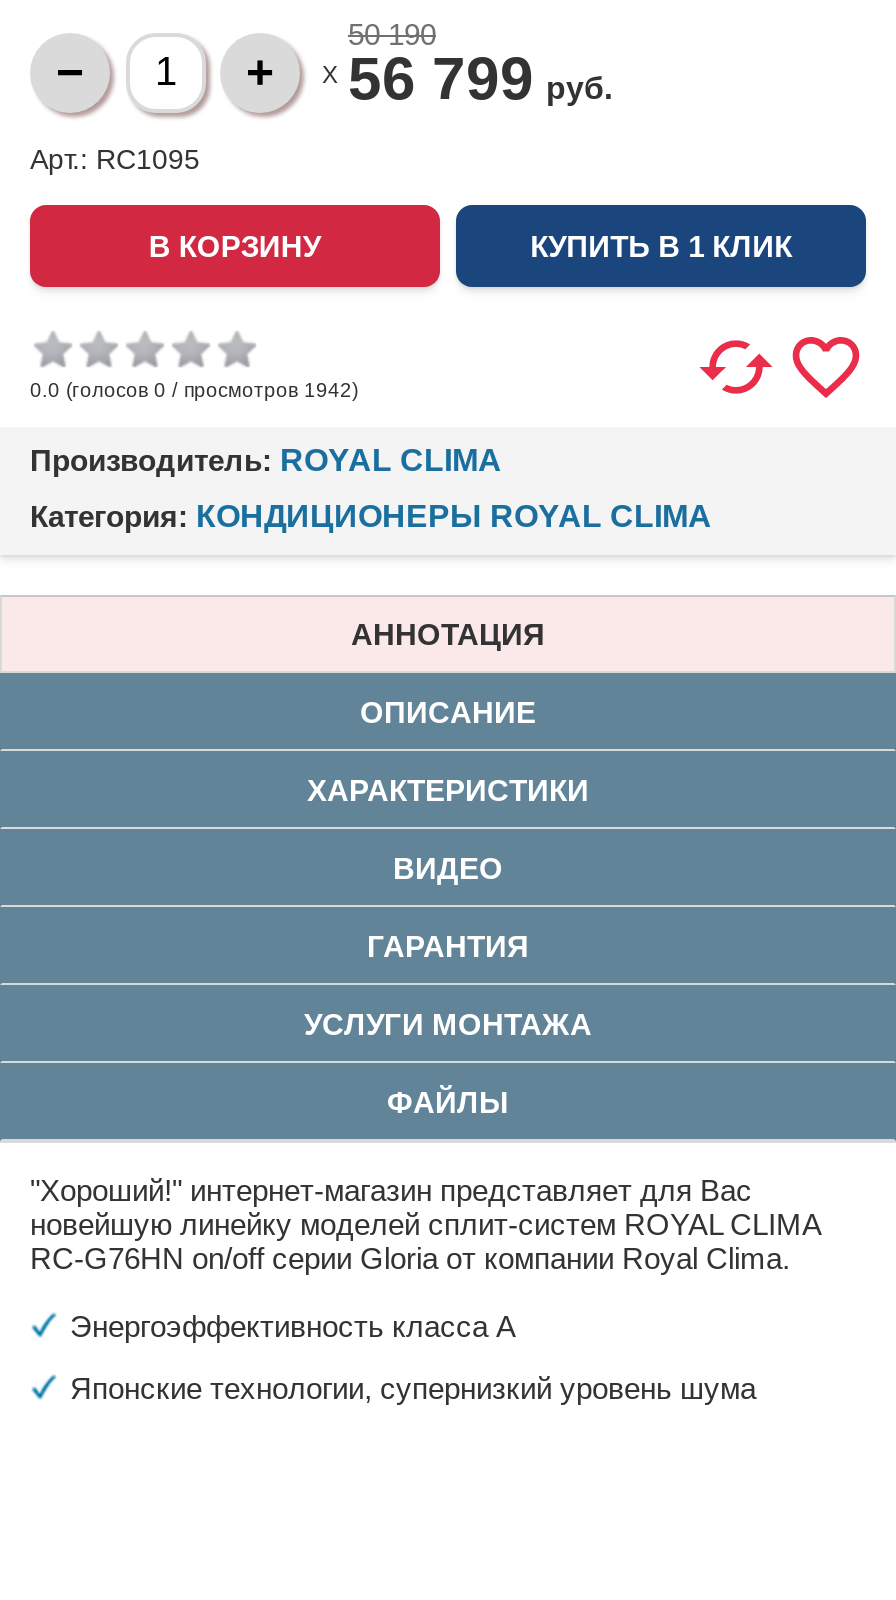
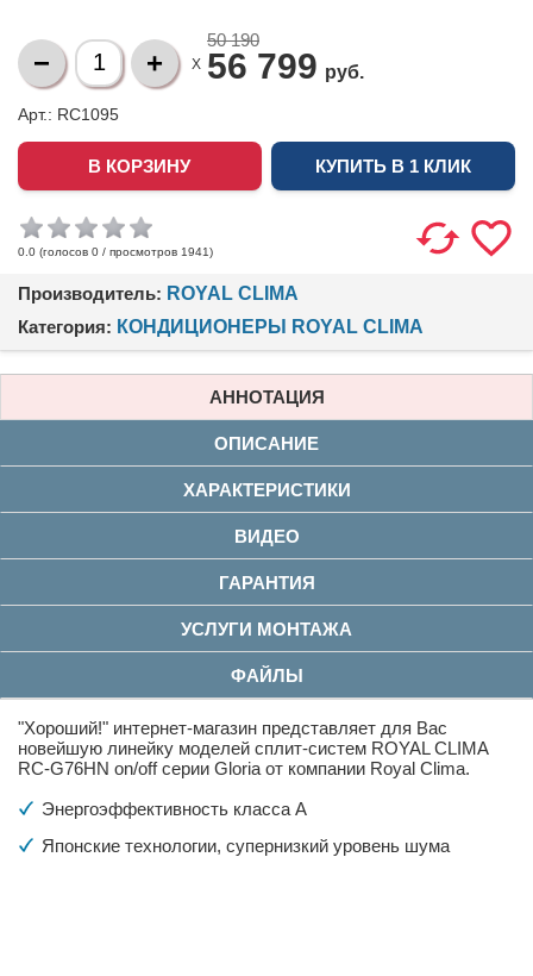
- 0.0 (голосов 0 / просмотров 1942)
+ 0.0 (голосов 0 / просмотров 1941)
